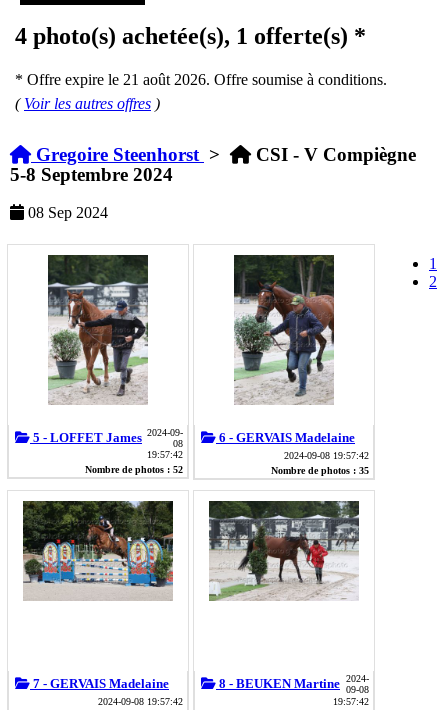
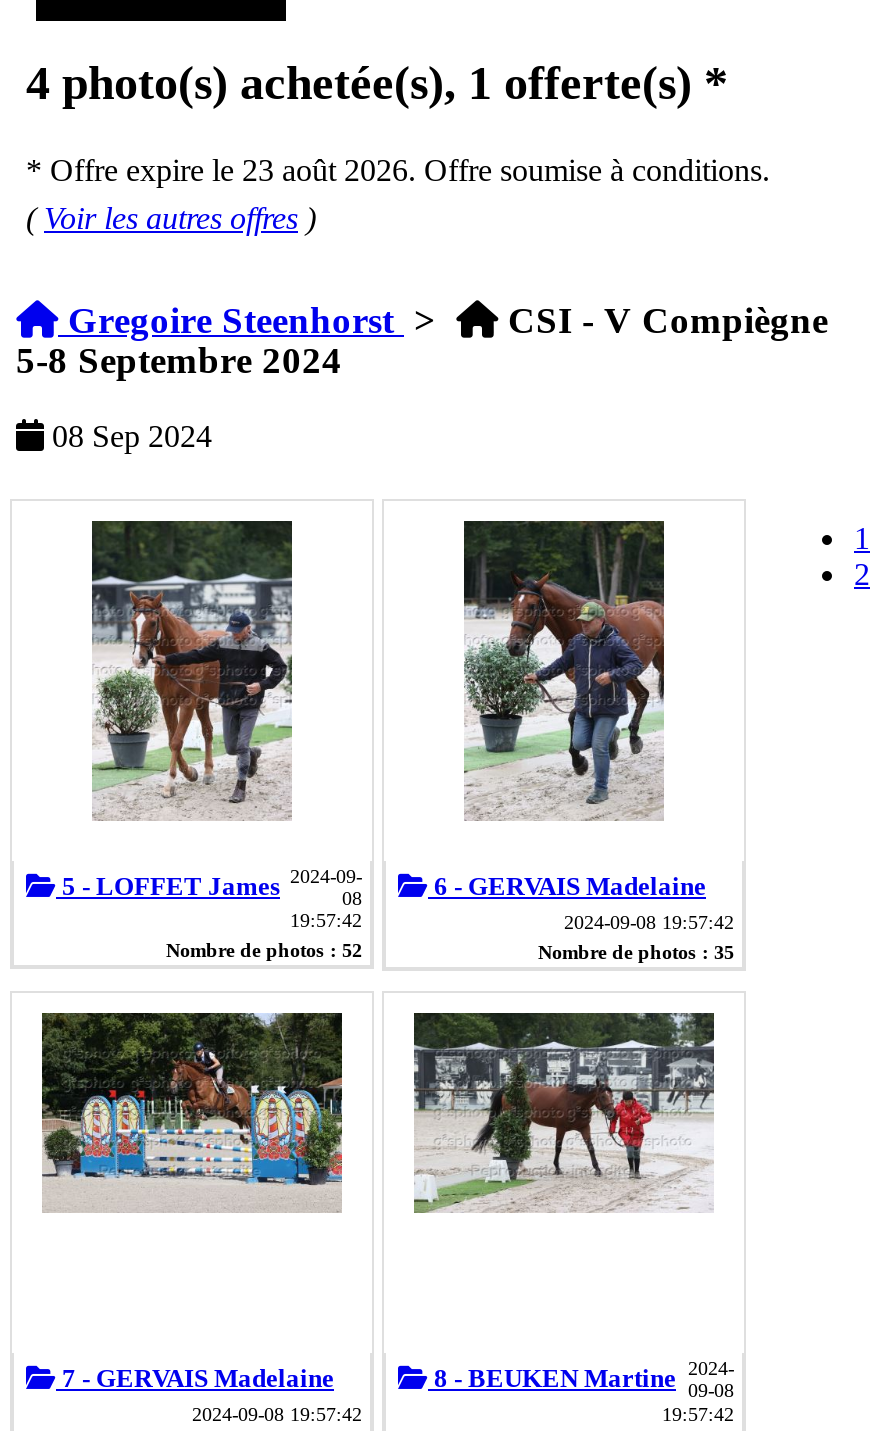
- * Offre expire le 21 août 2026. Offre soumise à conditions.
+ * Offre expire le 23 août 2026. Offre soumise à conditions.
